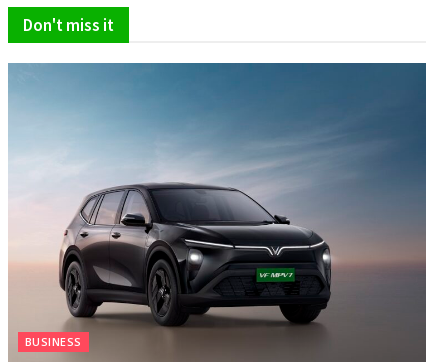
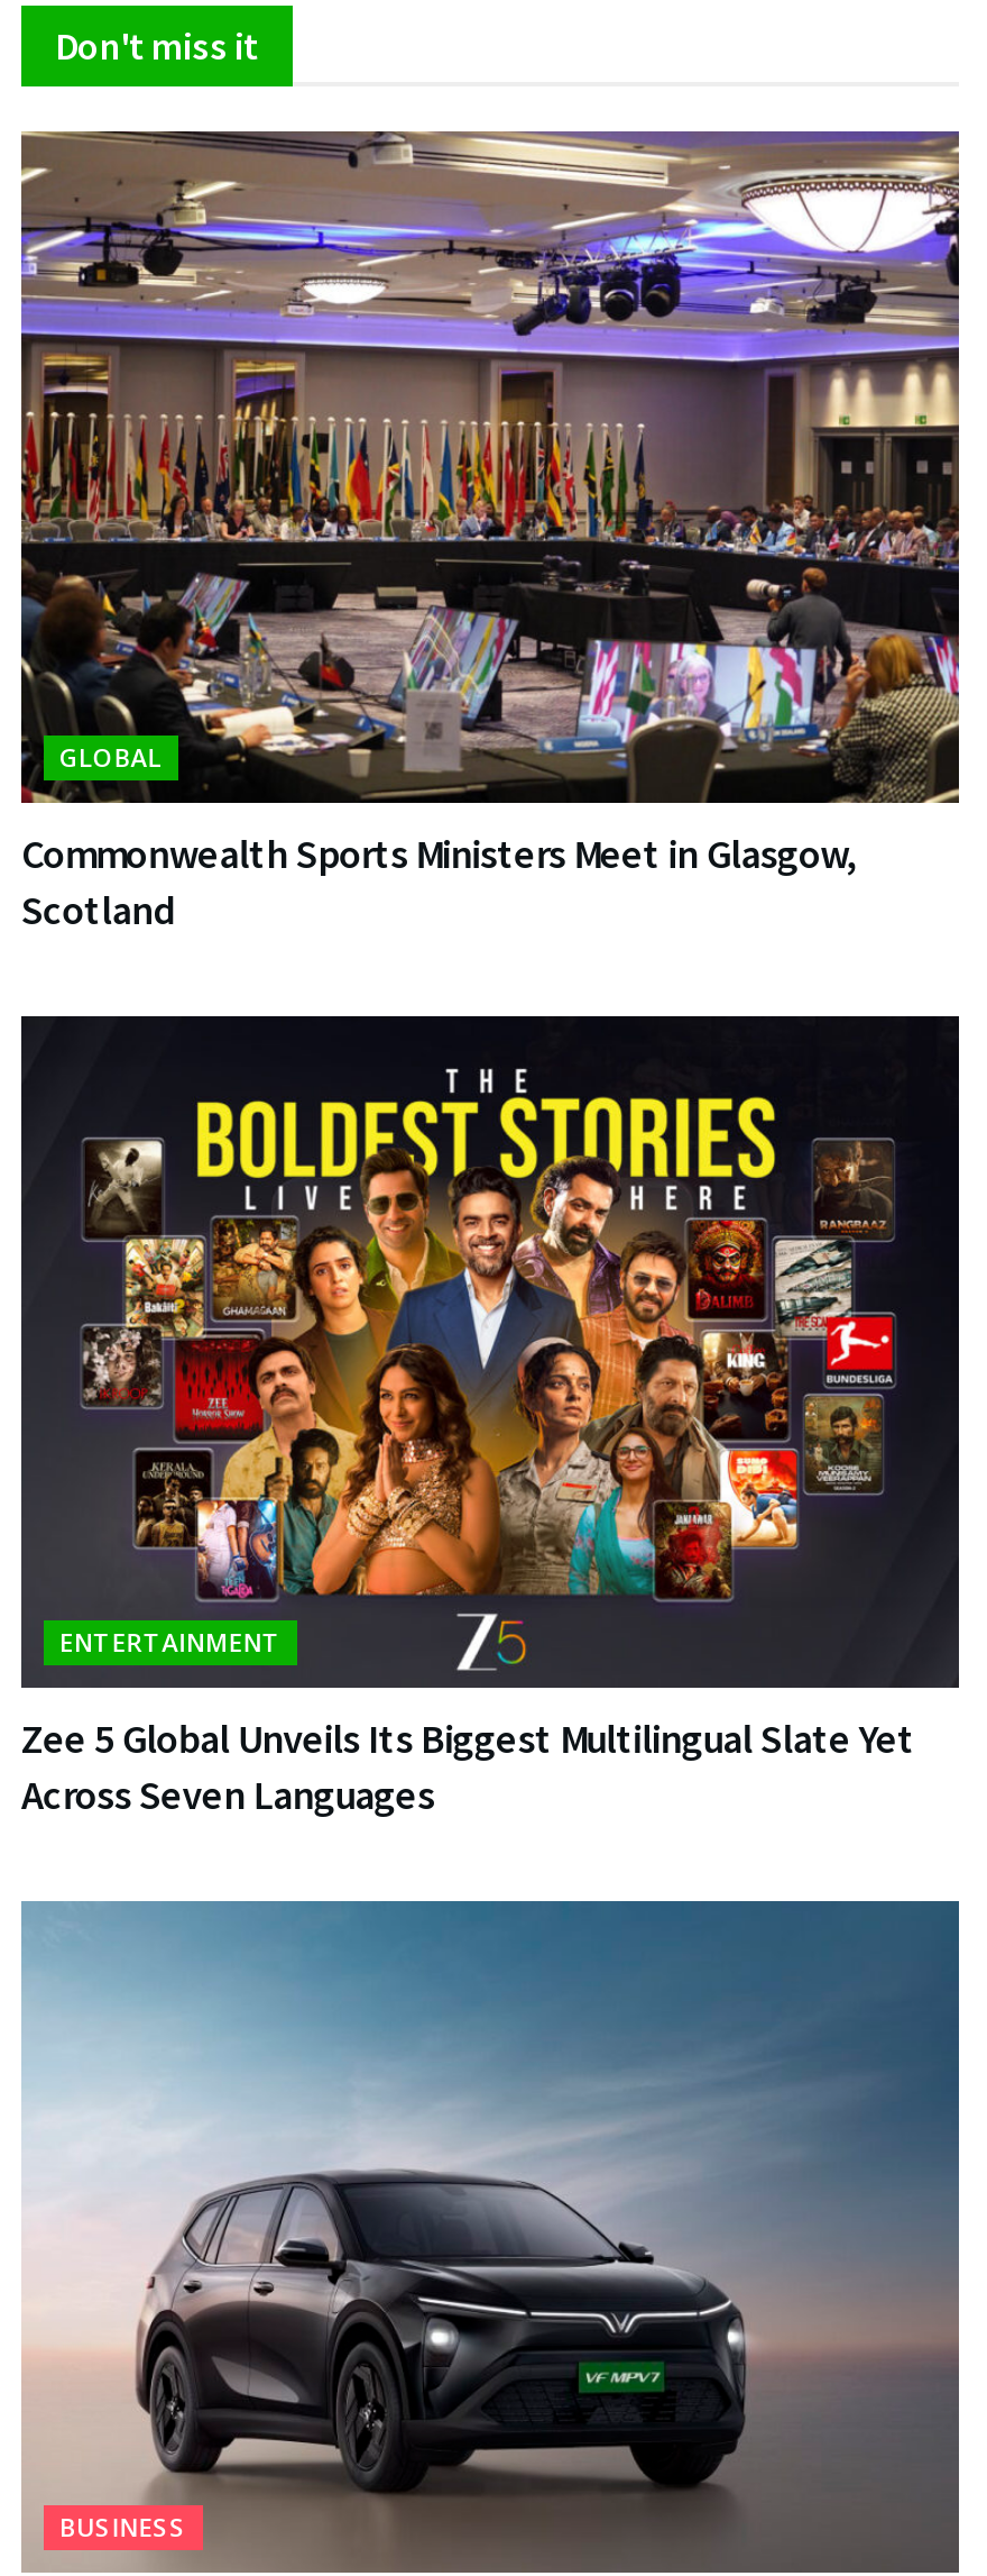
+ [image]
+ GLOBAL
+ Commonwealth Sports Ministers Meet in Glasgow,
+ Scotland

+ [image]
+ ENTERTAINMENT
+ Zee 5 Global Unveils Its Biggest Multilingual Slate Yet
+ Across Seven Languages
